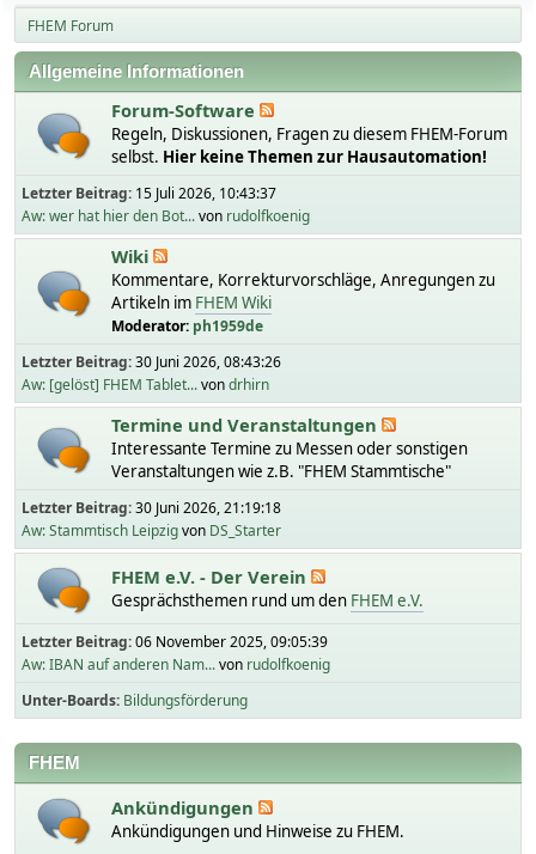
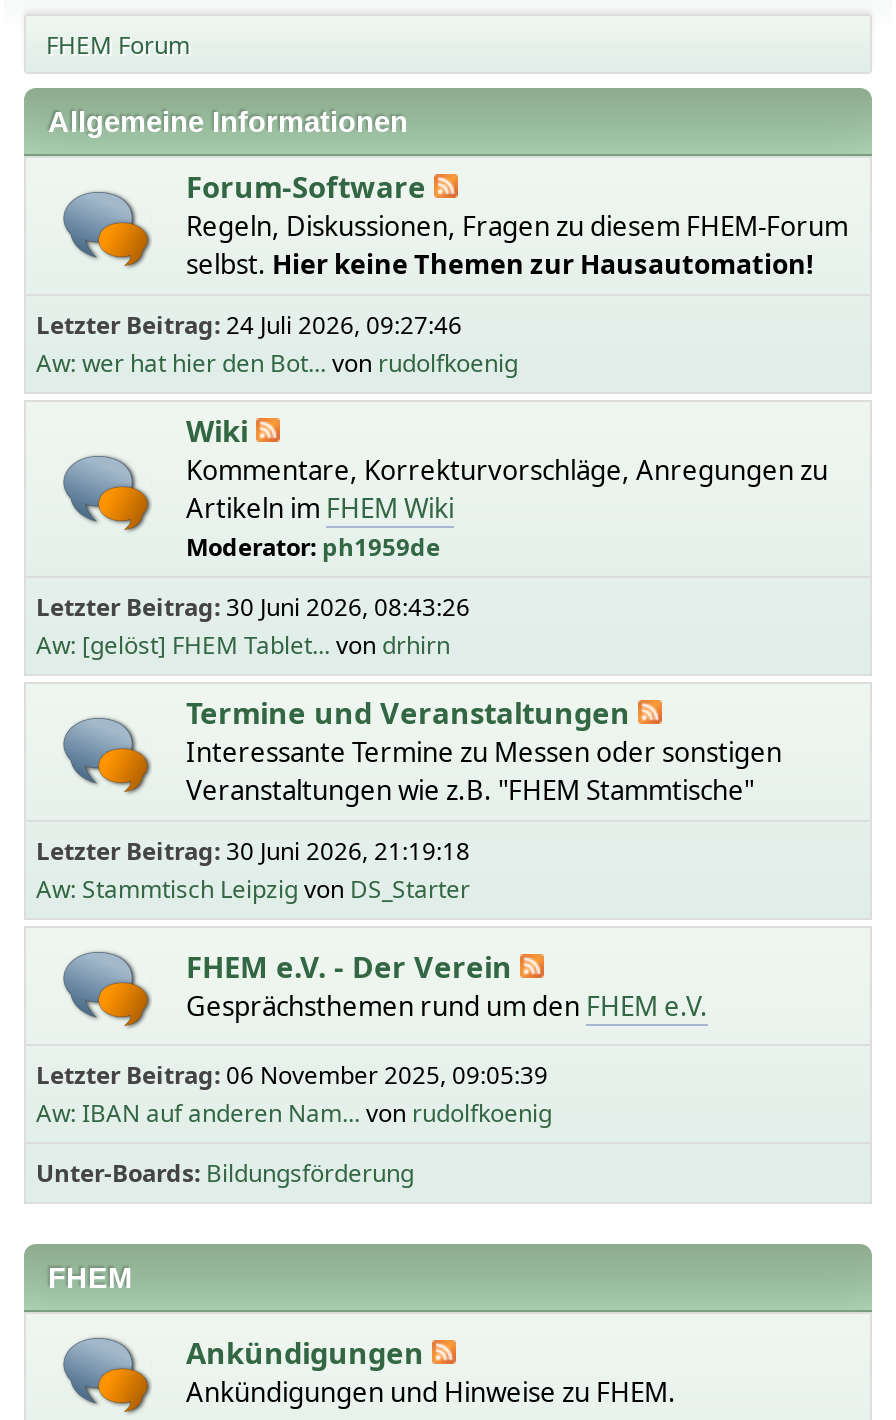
- Letzter Beitrag: 15 Juli 2026, 10:43:37
+ Letzter Beitrag: 24 Juli 2026, 09:27:46
